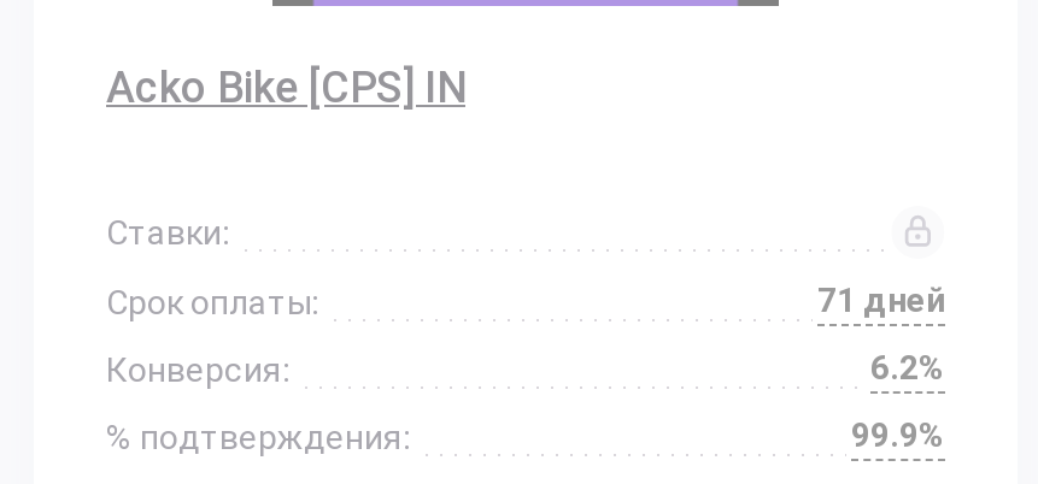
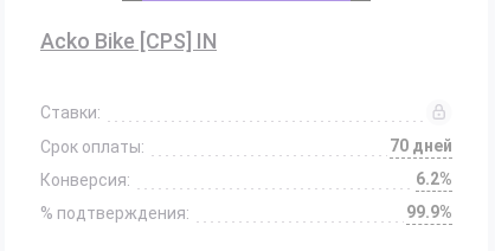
- 71 дней
+ 70 дней
